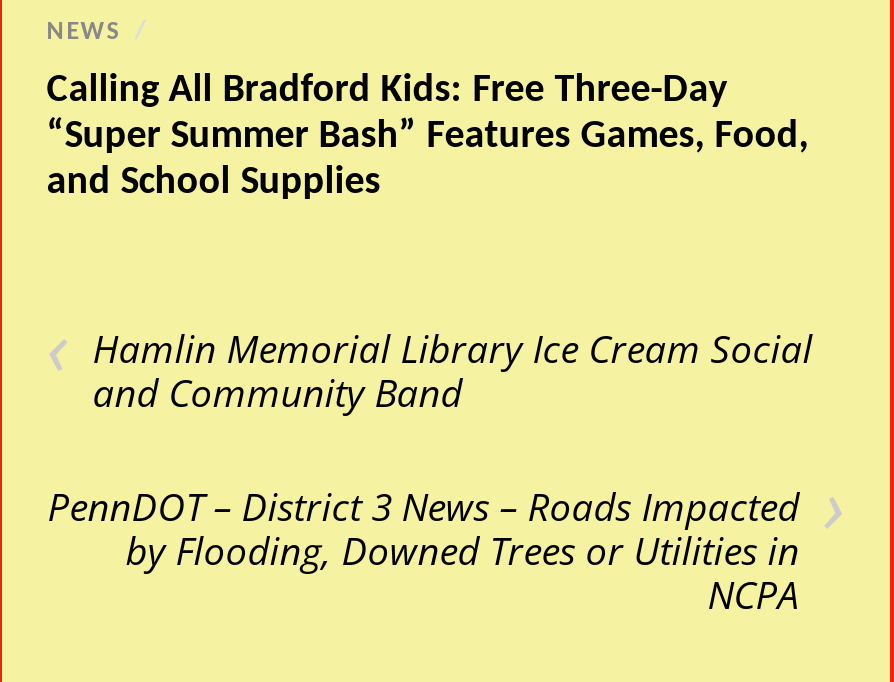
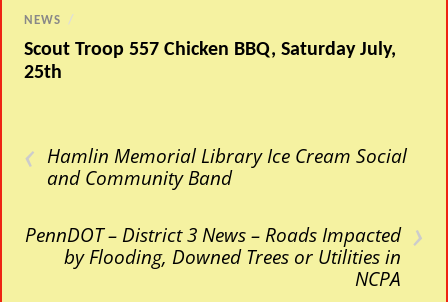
- Calling All Bradford Kids: Free Three-Day
- “Super Summer Bash” Features Games, Food,
- and School Supplies
+ Scout Troop 557 Chicken BBQ, Saturday July,
+ 25th
